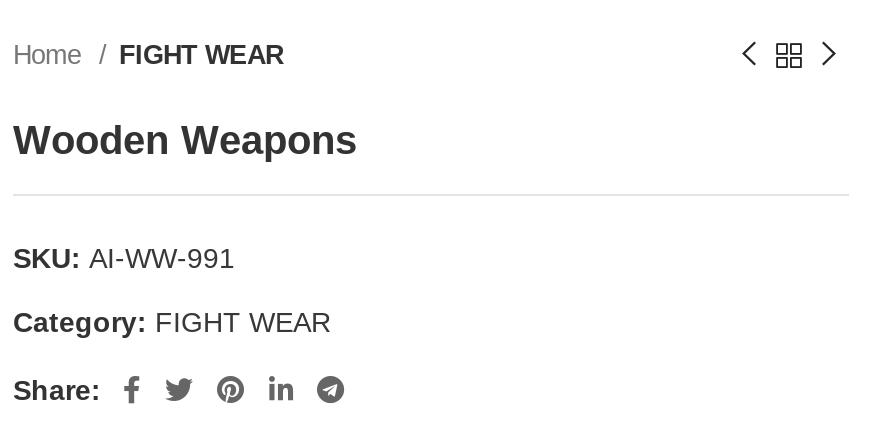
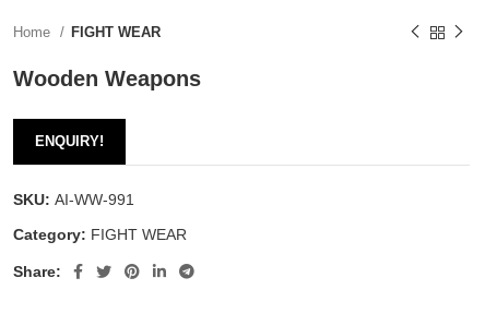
+ ENQUIRY!
